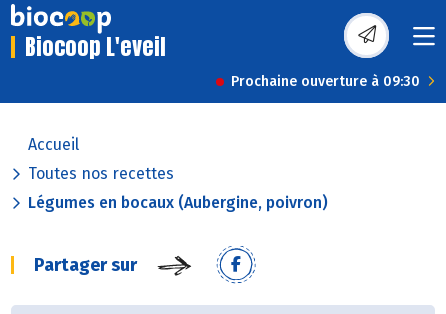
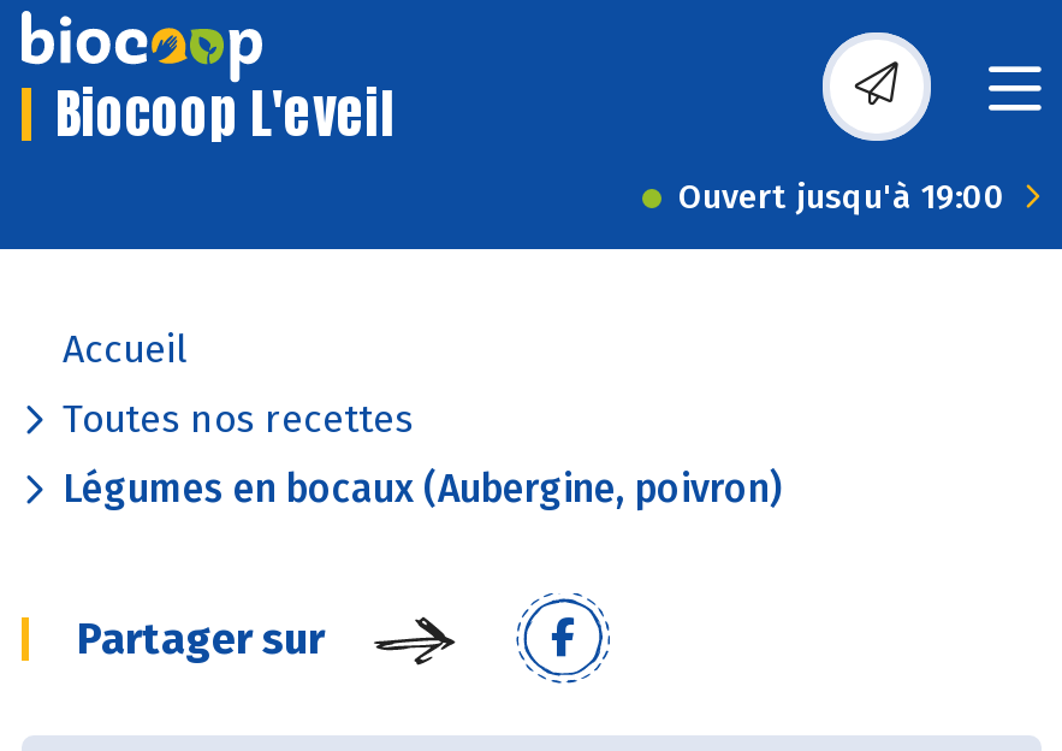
- Prochaine ouverture à 09:30
+ Ouvert jusqu'à 19:00
